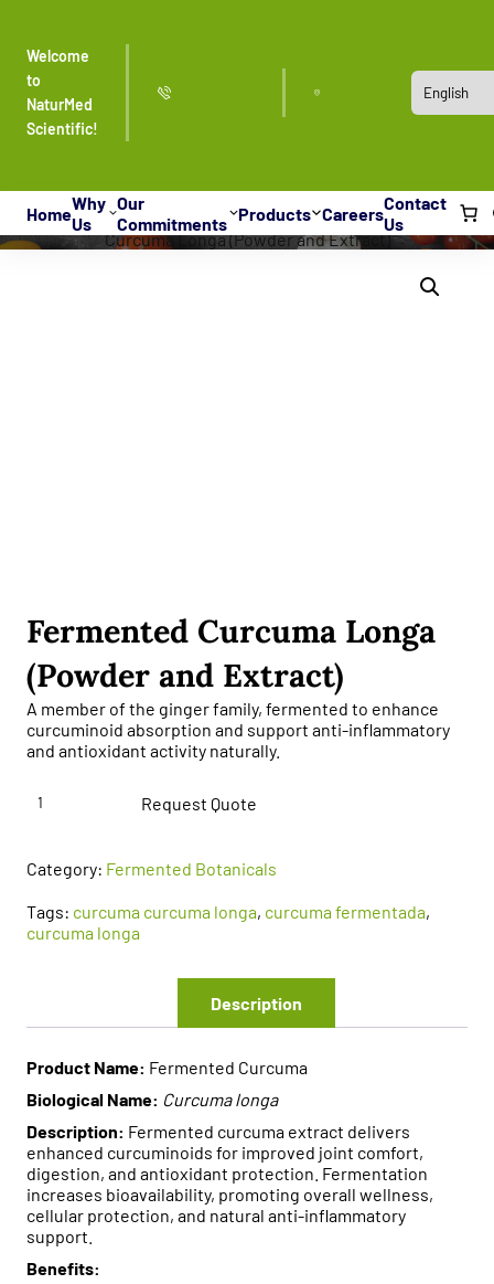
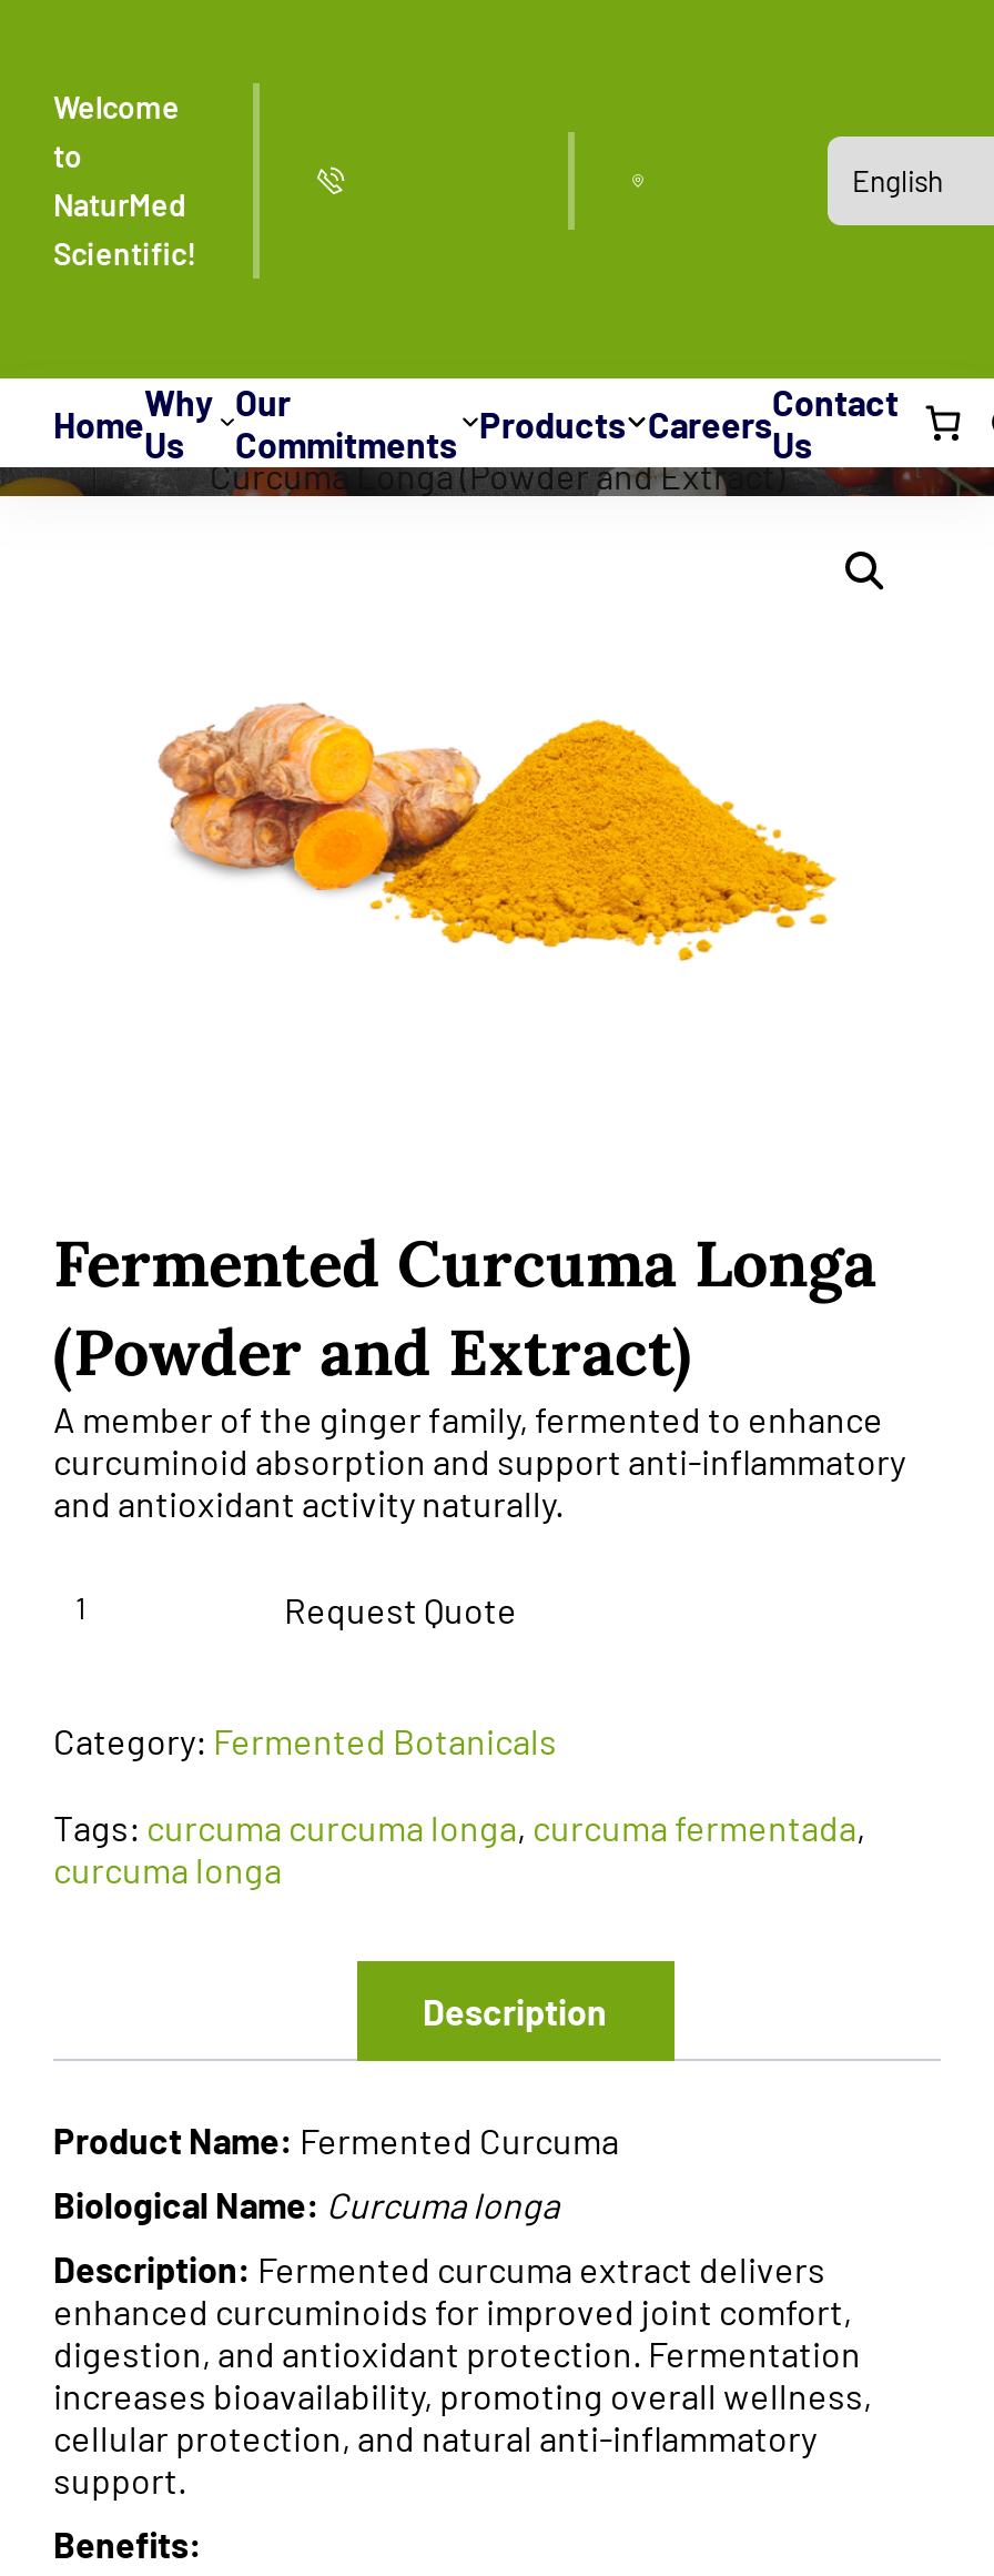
+ [image]
